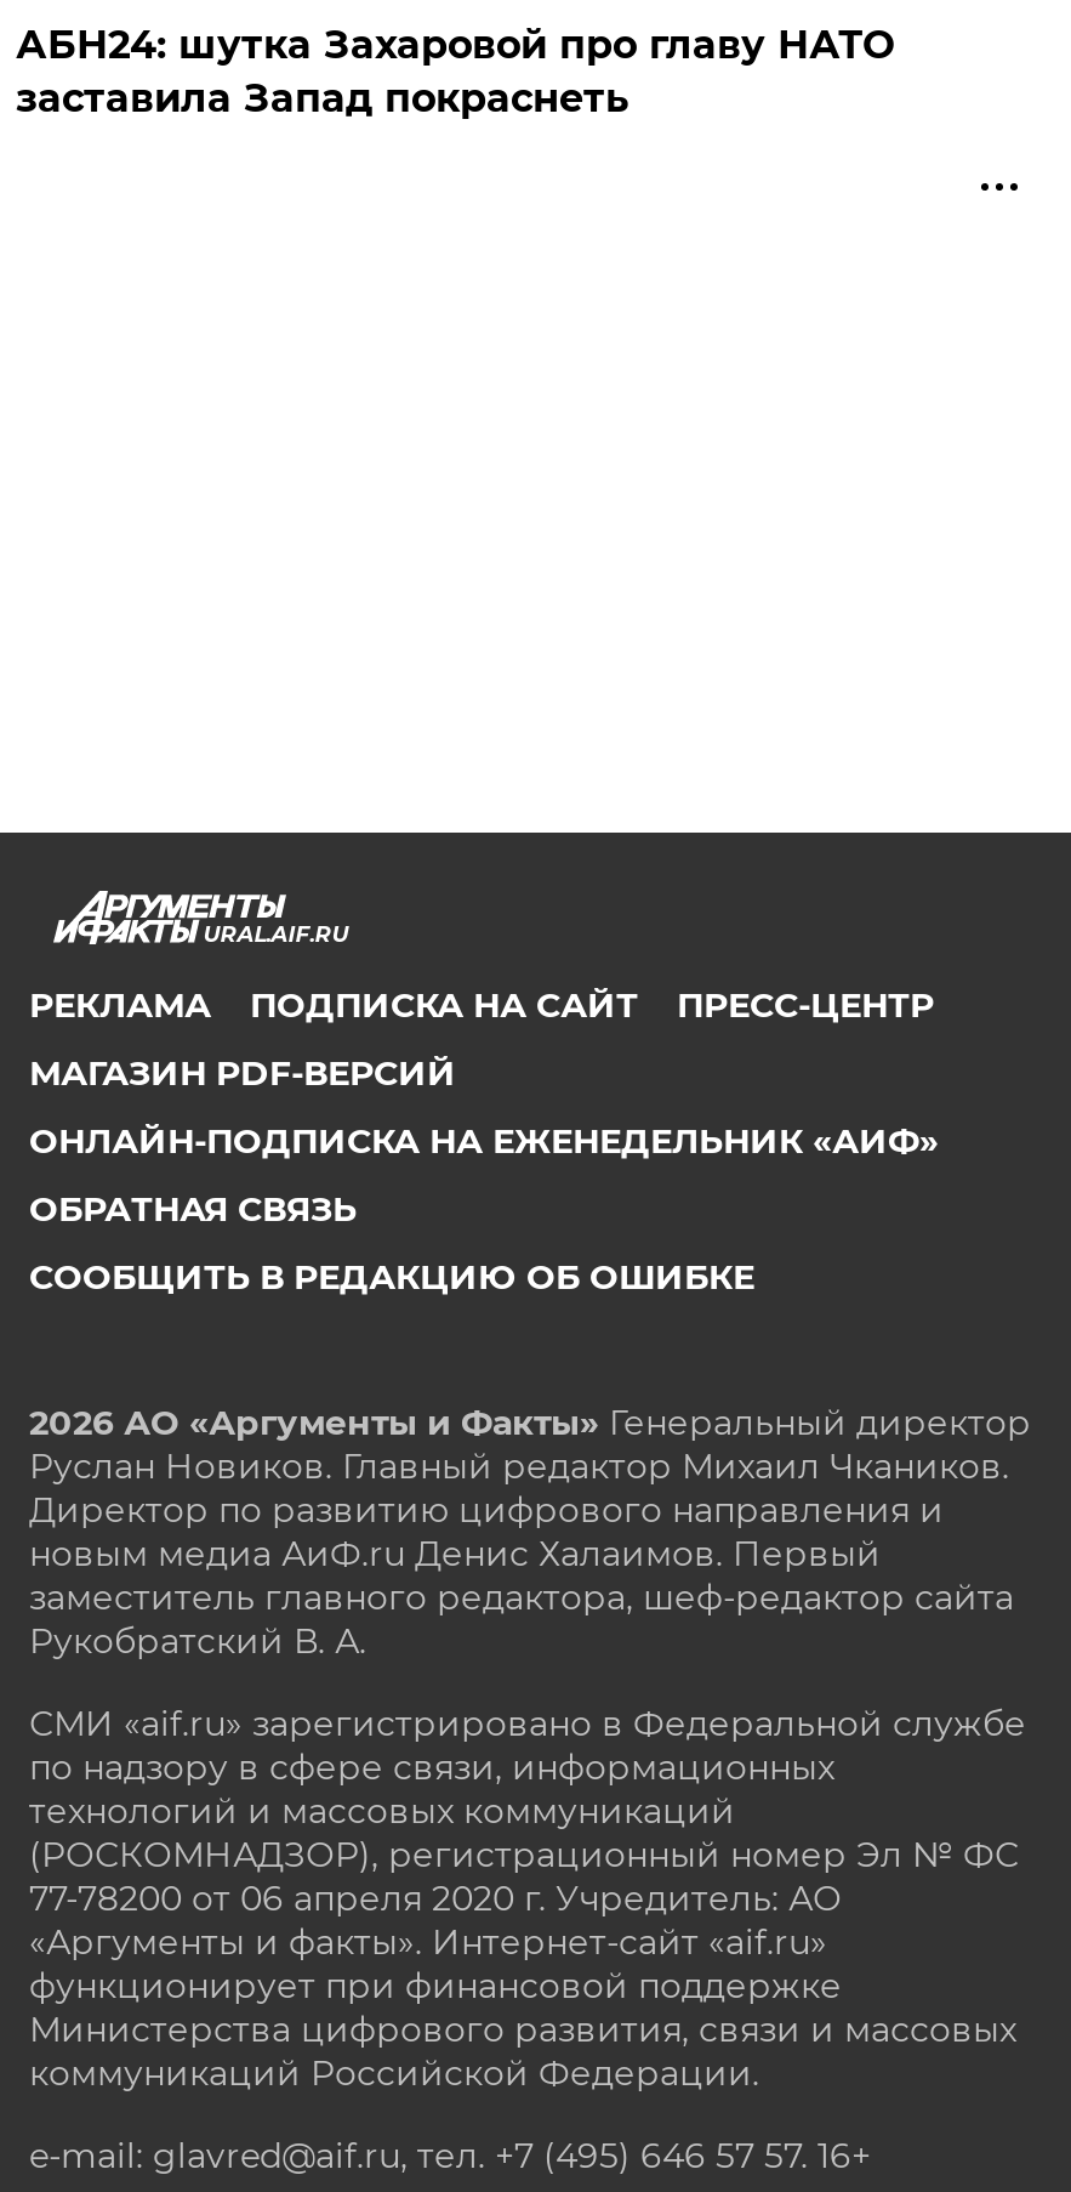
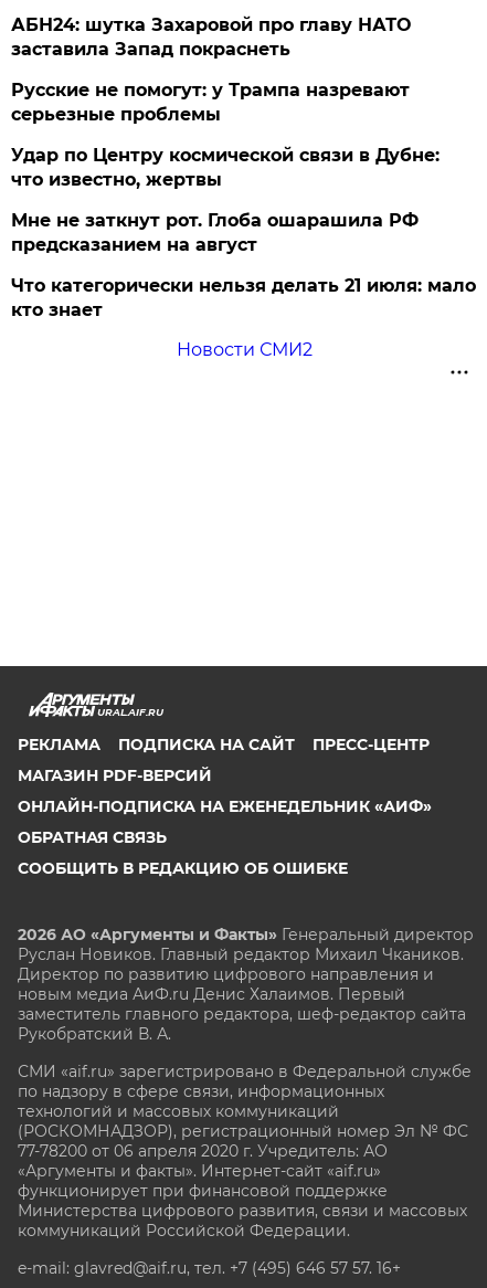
+ Русские не помогут: у Трампа назревают
+ серьезные проблемы
+ Удар по Центру космической связи в Дубне:
+ что известно, жертвы
+ Мне не заткнут рот. Глоба ошарашила РФ
+ предсказанием на август
+ Что категорически нельзя делать 21 июля: мало
+ кто знает
+ Новости СМИ2
